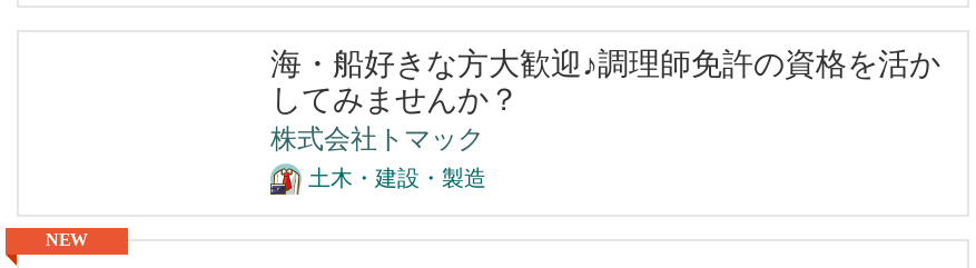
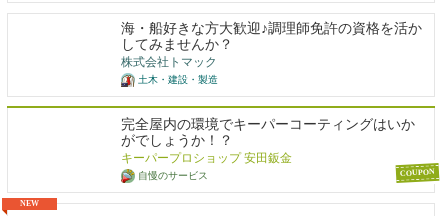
+ 完全屋内の環境でキーパーコーティングはいか
+ がでしょうか！？
+ キーパープロショップ 安田鈑金
+ 自慢のサービス

+ COUPON
